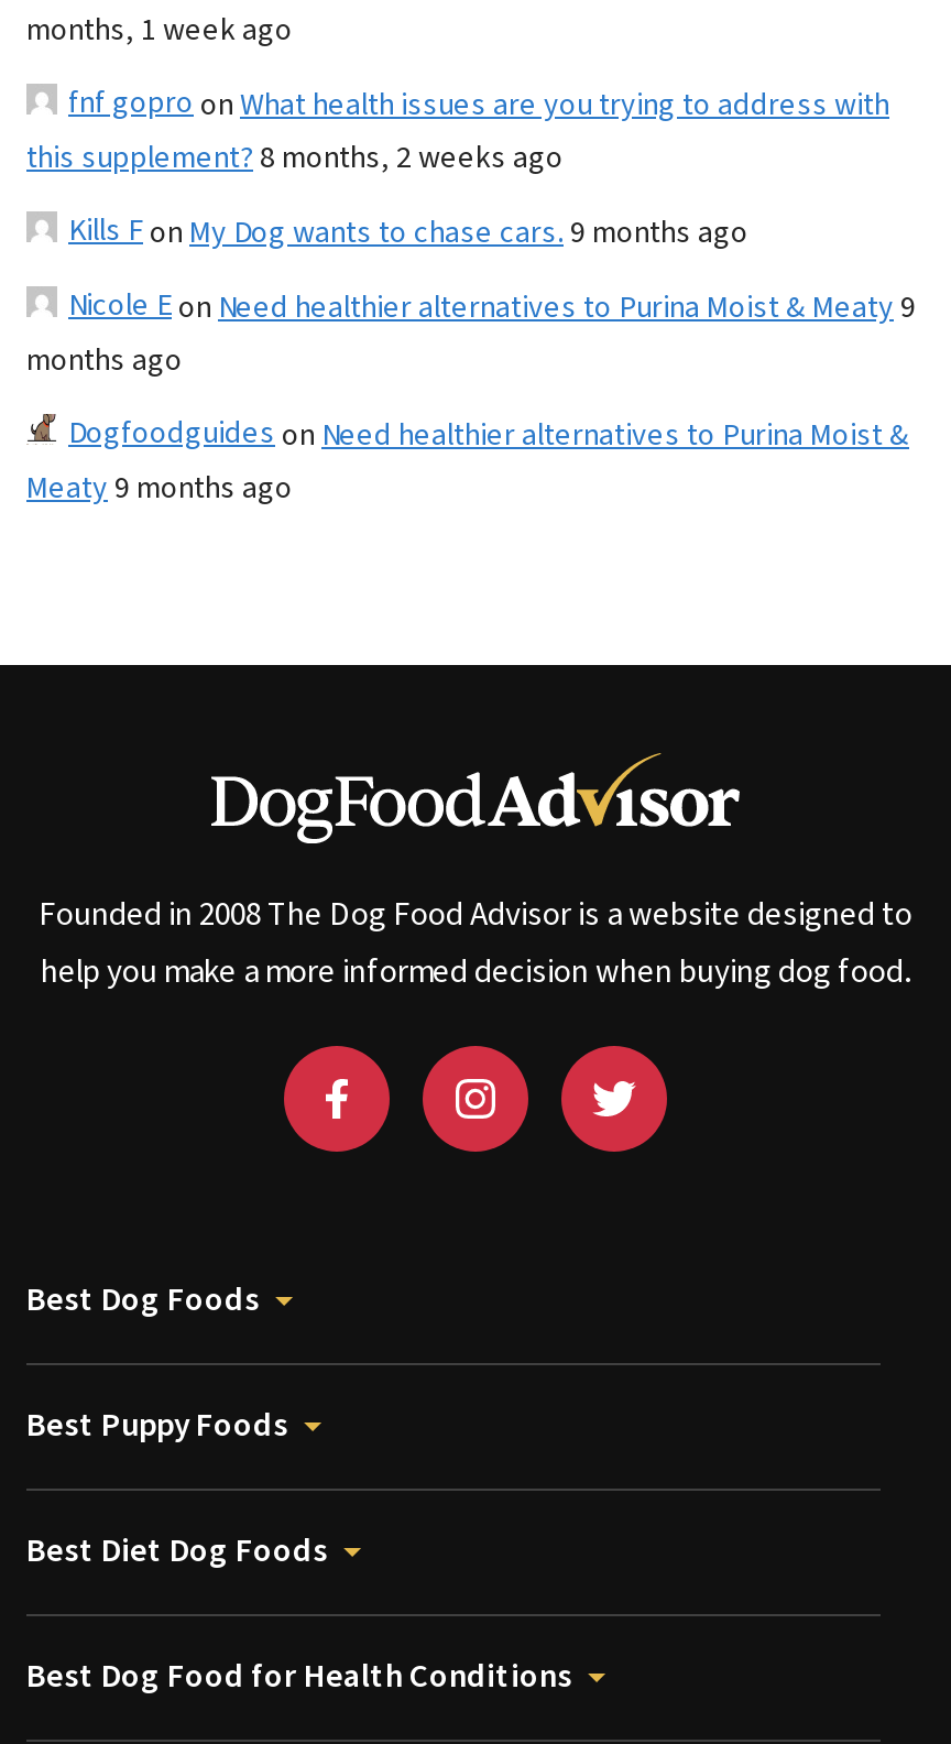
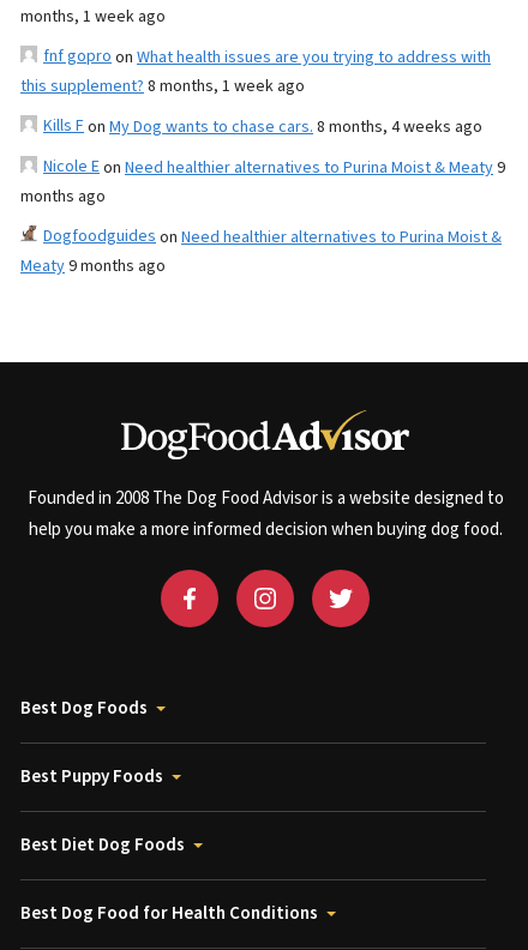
- this supplement? 8 months, 2 weeks ago
+ this supplement? 8 months, 1 week ago

- Kills Fon My Dog wants to chase cars. 9 months ago
+ Kills Fon My Dog wants to chase cars. 8 months, 4 weeks ago
